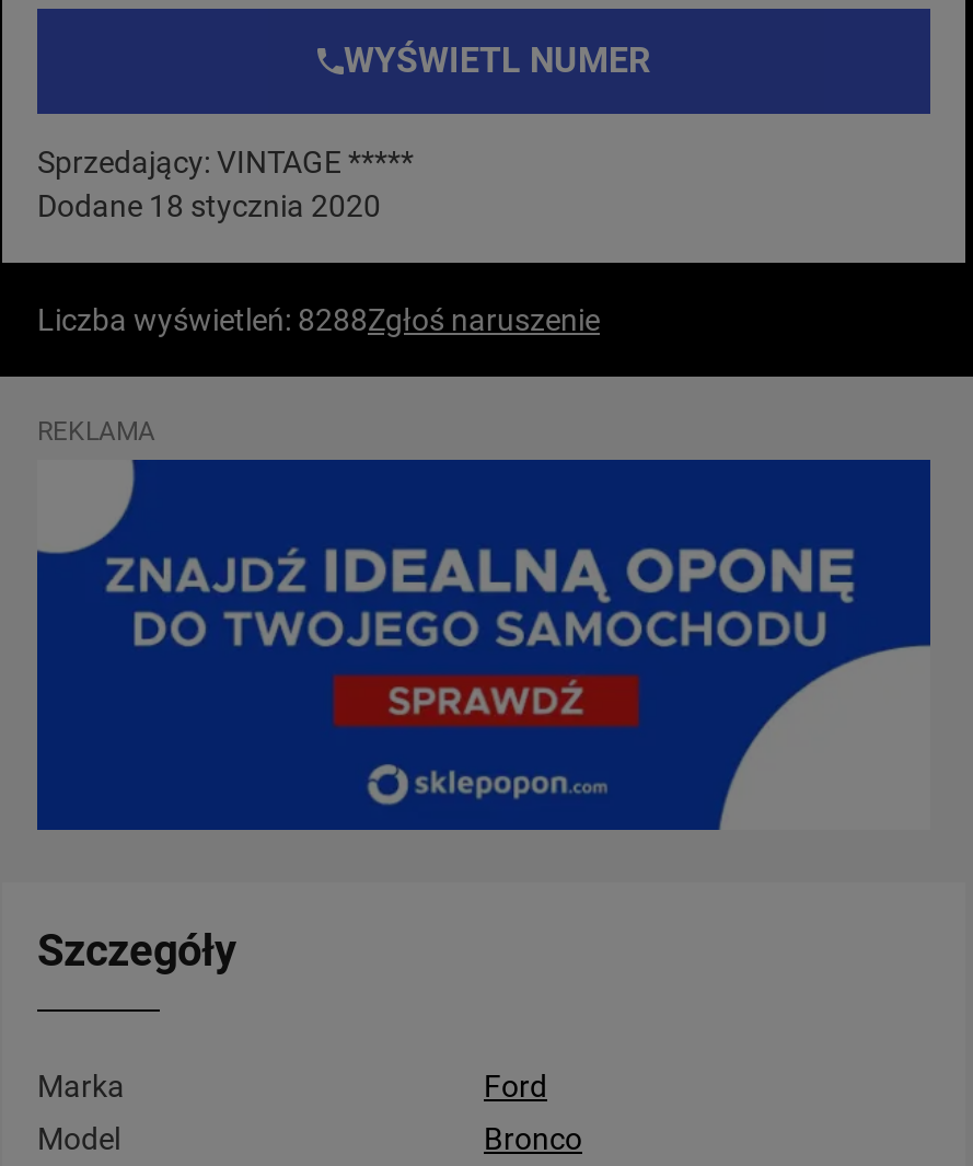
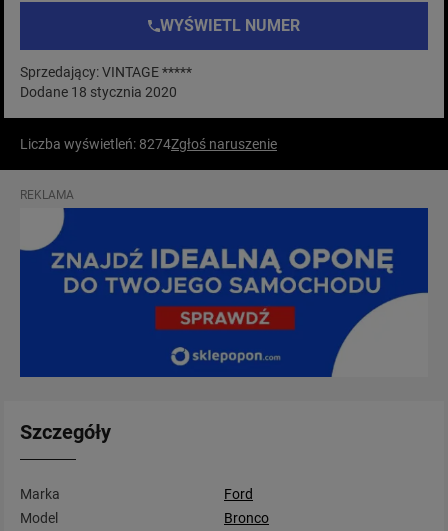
- Liczba wyświetleń: 8288Zgłoś naruszenie
+ Liczba wyświetleń: 8274Zgłoś naruszenie
